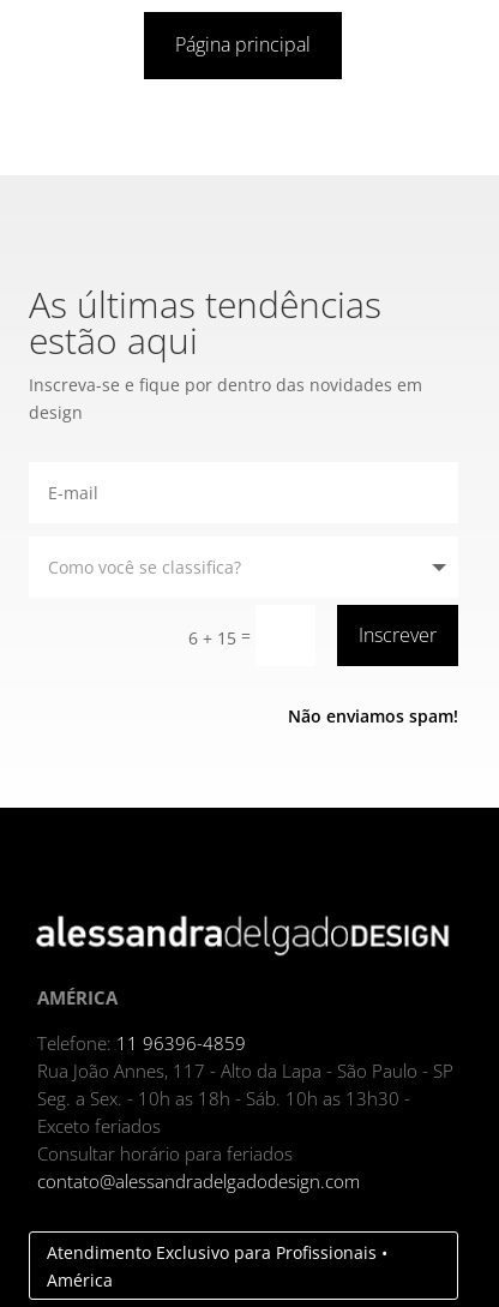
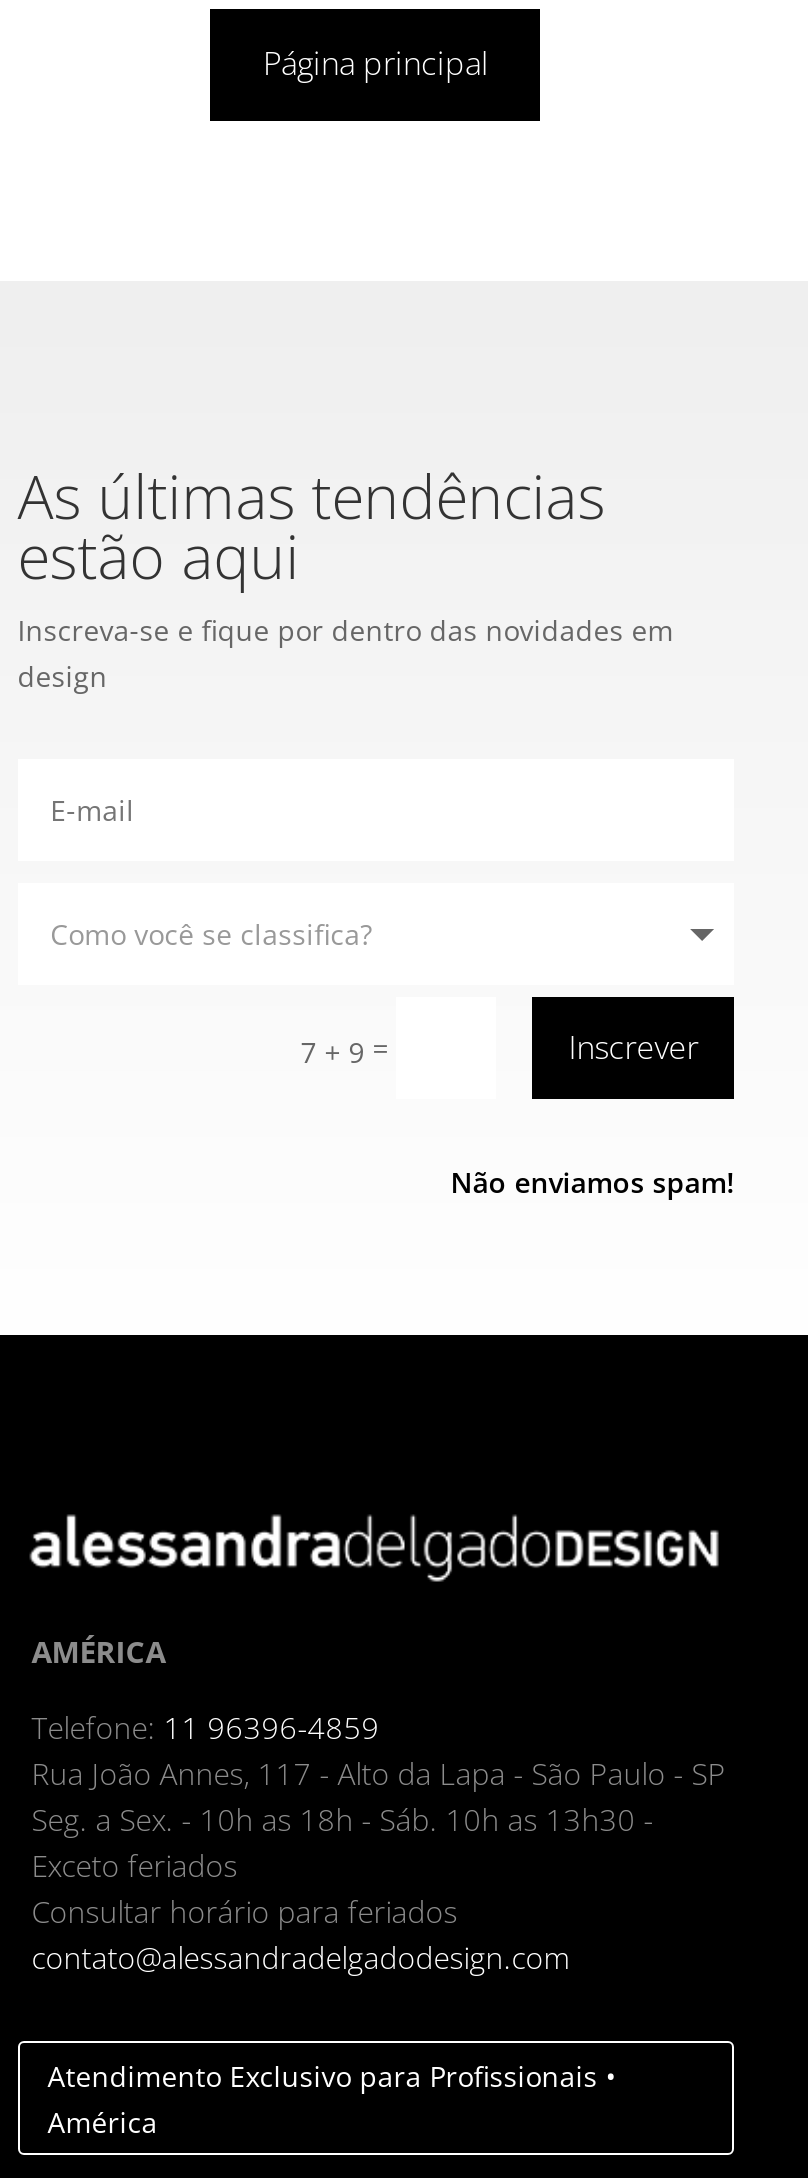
- 6 + 15 =
+ 7 + 9 =
